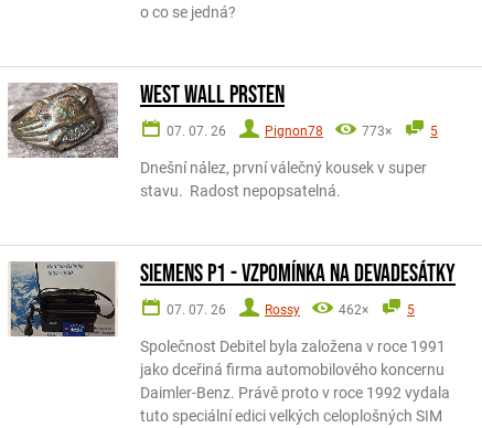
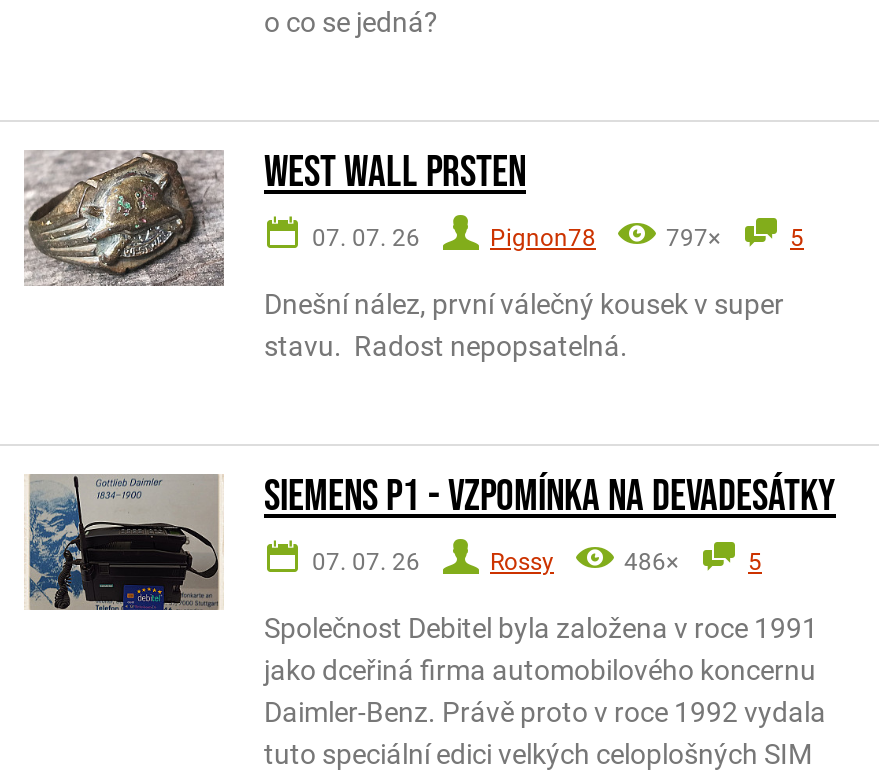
- 773×
+ 797×

- 462×
+ 486×
